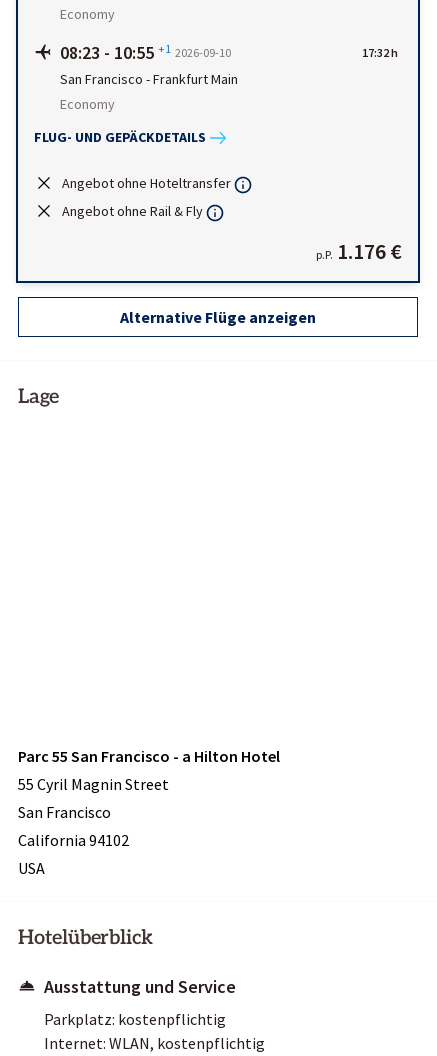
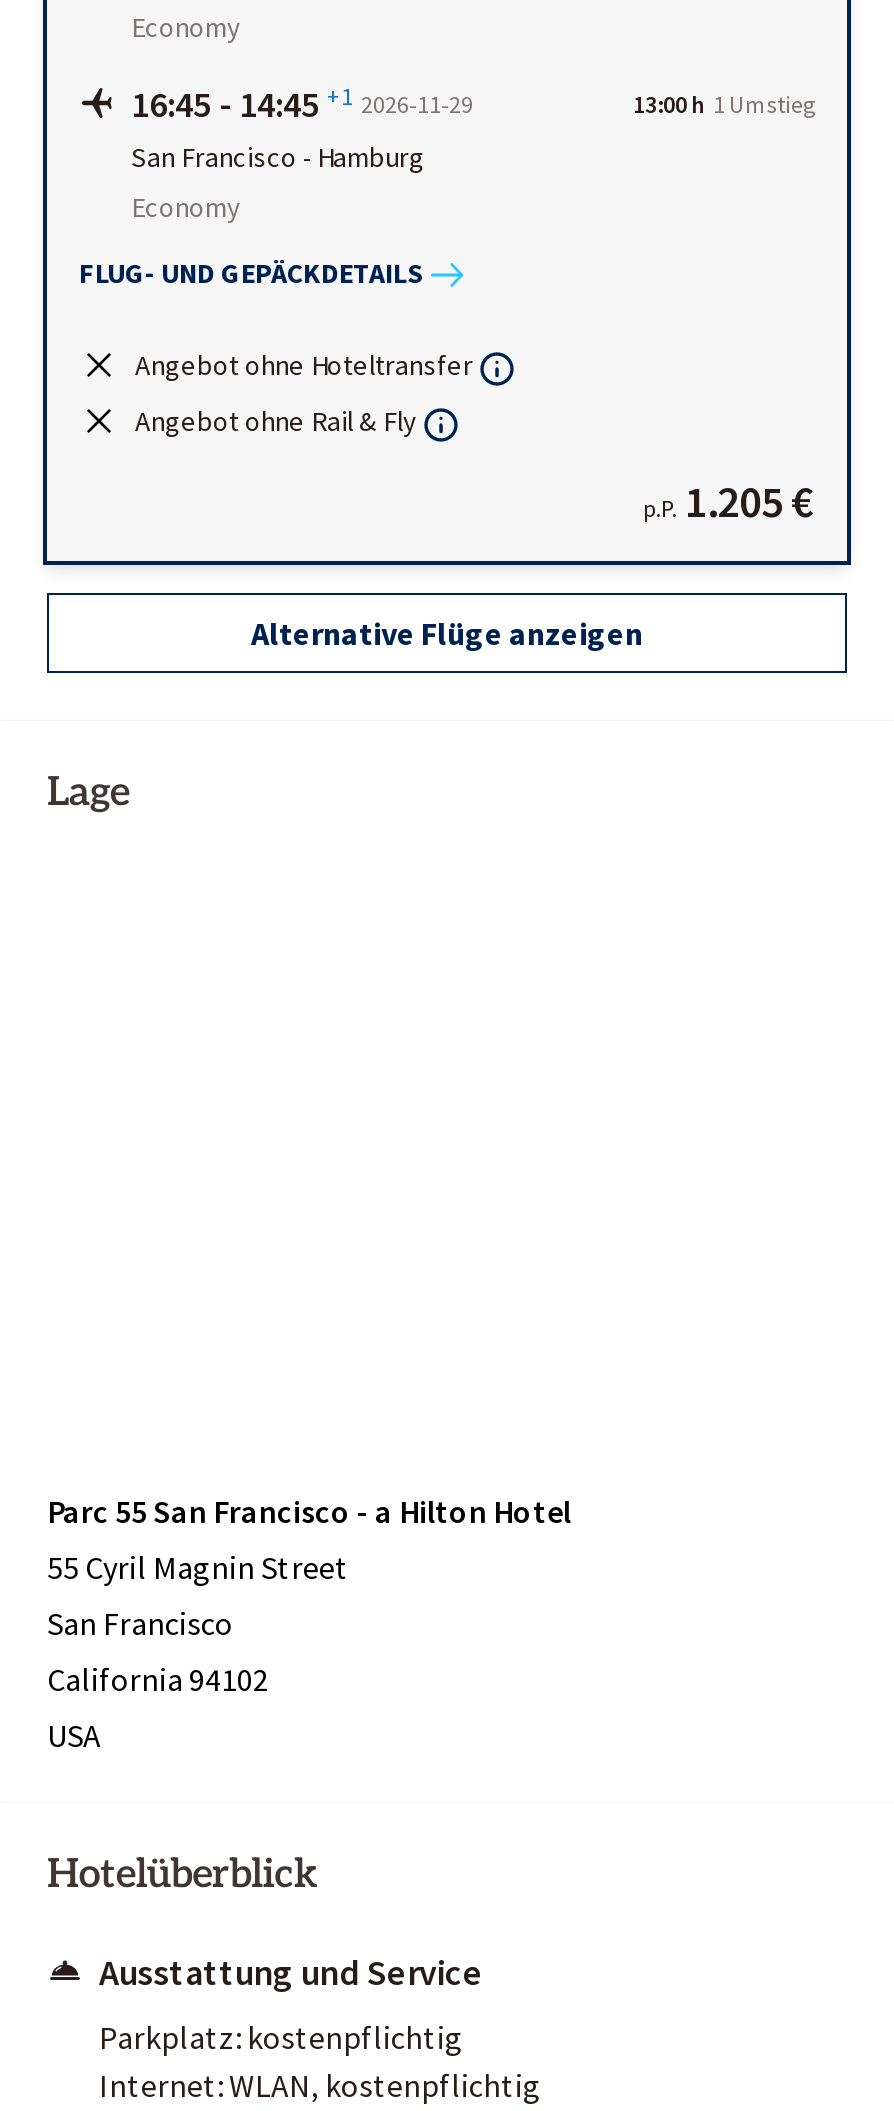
- 08:23 - 10:55 +1 2026-09-10
- 17:32 h
+ 16:45 - 14:45 +1 2026-11-29
+ 13:00 h 1 Umstieg

- San Francisco - Frankfurt Main
+ San Francisco - Hamburg

- p.P. 1.176 €
+ p.P. 1.205 €
